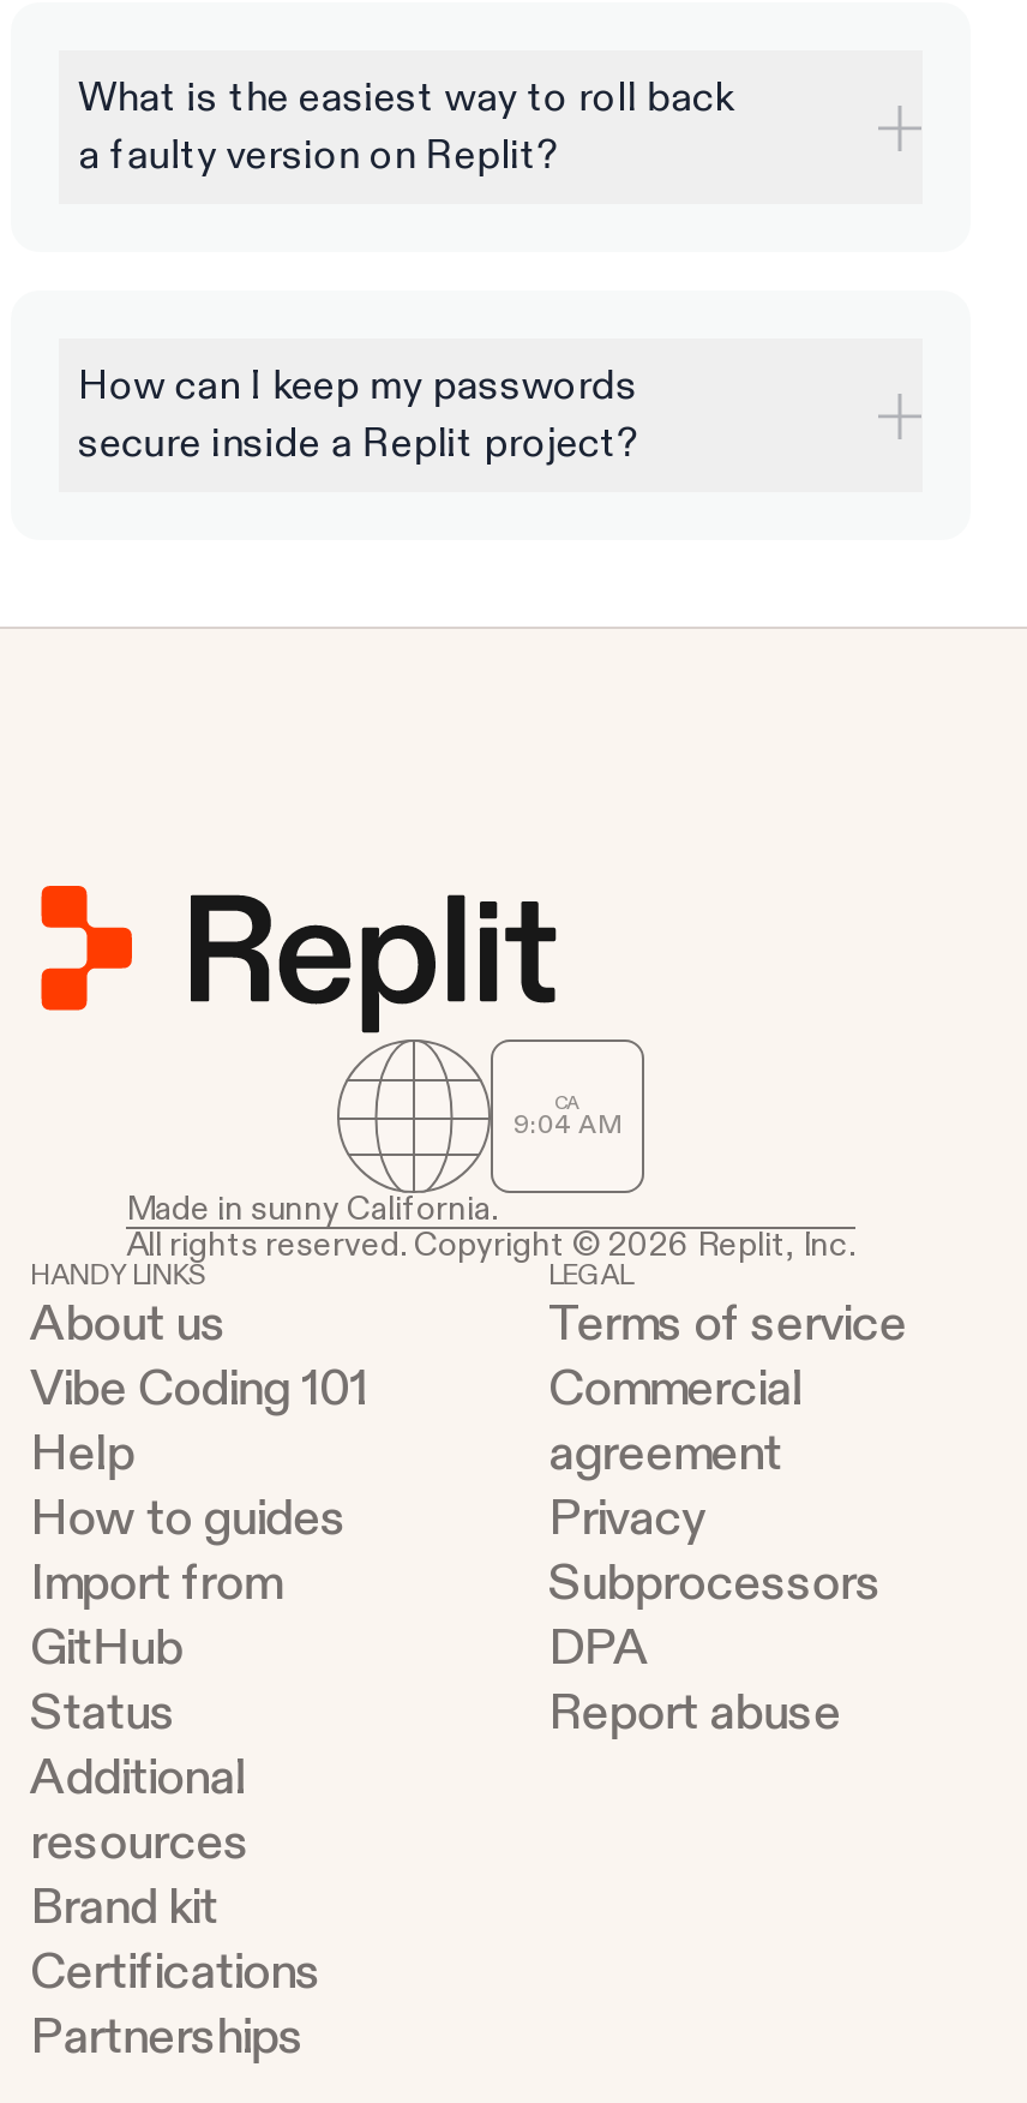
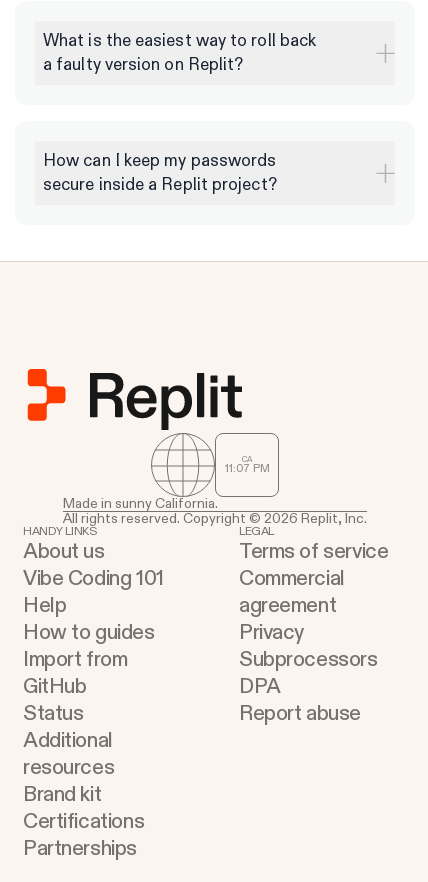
- 9:04 AM
+ 11:07 PM
